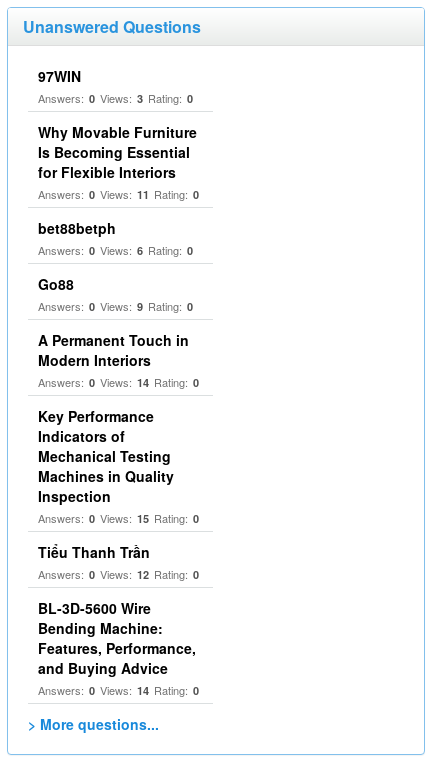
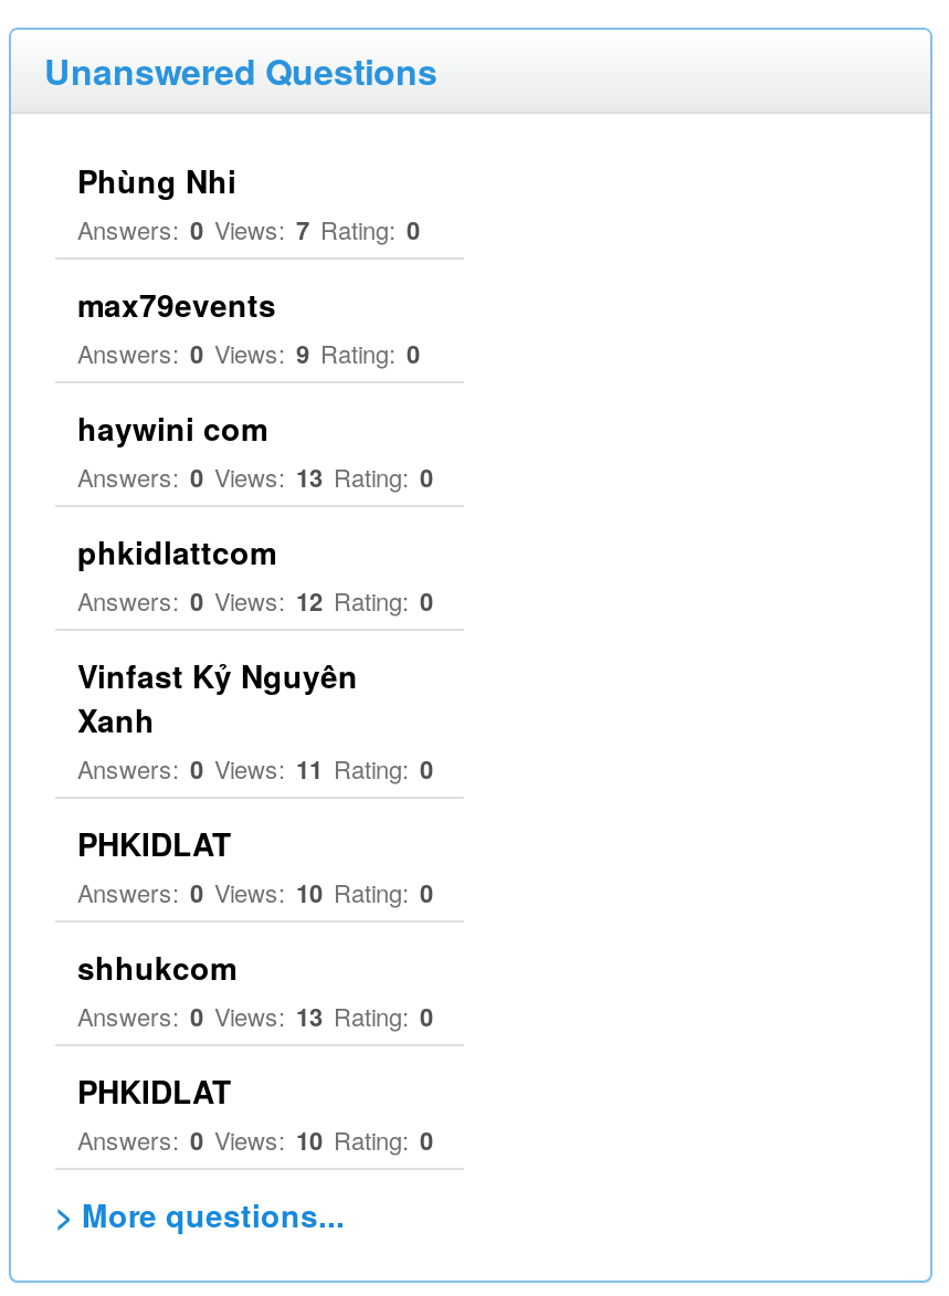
- 97WIN
- Answers: 0 Views: 3 Rating: 0
- Why Movable Furniture
- Is Becoming Essential
- for Flexible Interiors
+ Phùng Nhi
+ Answers: 0 Views: 7 Rating: 0
+ max79events
+ haywini com
+ Answers: 0 Views: 13 Rating: 0
+ phkidlattcom
+ Vinfast Kỷ Nguyên
+ Xanh

moved down: Answers: 0 Views: 11 Rating: 0

- bet88betph
- Answers: 0 Views: 6 Rating: 0
- Go88
- A Permanent Touch in
- Modern Interiors
- Answers: 0 Views: 14 Rating: 0
- Key Performance
- Indicators of
- Mechanical Testing
- Machines in Quality
- Inspection
- Answers: 0 Views: 15 Rating: 0
- Tiểu Thanh Trần
- BL-3D-5600 Wire
- Bending Machine:
- Features, Performance,
- and Buying Advice
- Answers: 0 Views: 14 Rating: 0
+ PHKIDLAT
+ Answers: 0 Views: 10 Rating: 0
+ shhukcom
+ Answers: 0 Views: 13 Rating: 0
+ PHKIDLAT
+ Answers: 0 Views: 10 Rating: 0

moved up: Answers: 0 Views: 9 Rating: 0

moved up: Answers: 0 Views: 12 Rating: 0
